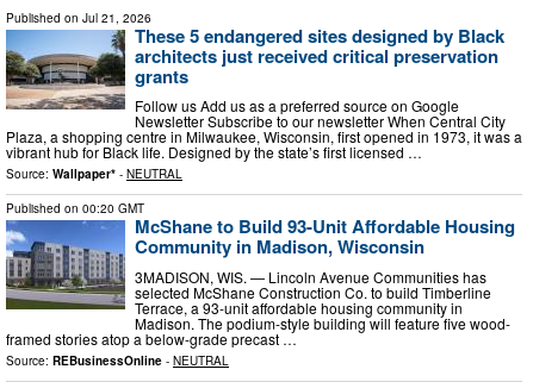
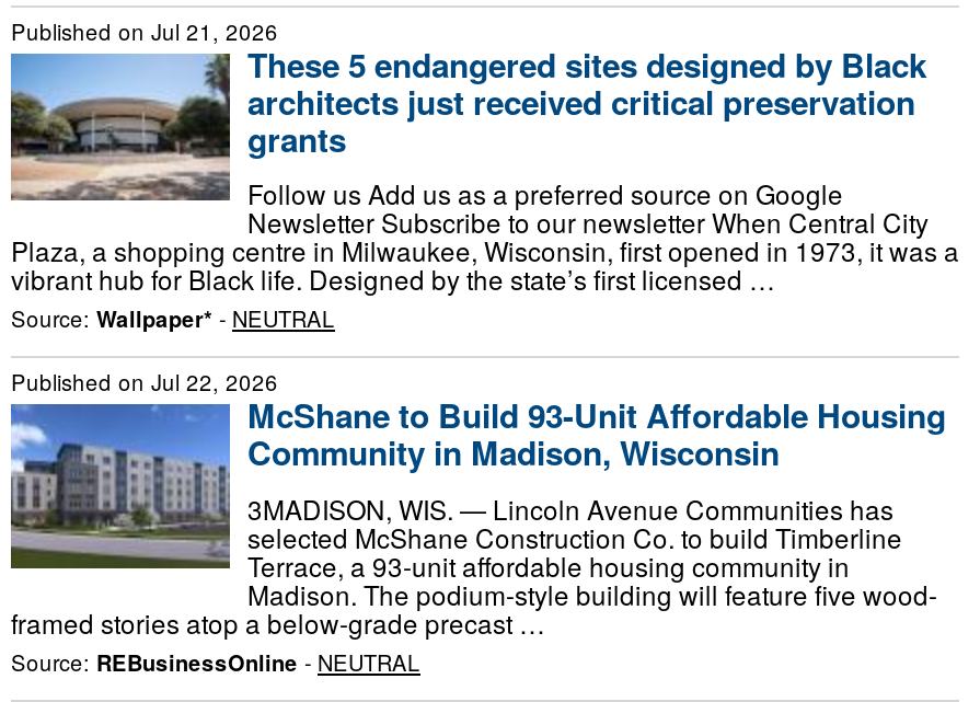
- Published on 00:20 GMT
+ Published on Jul 22, 2026
